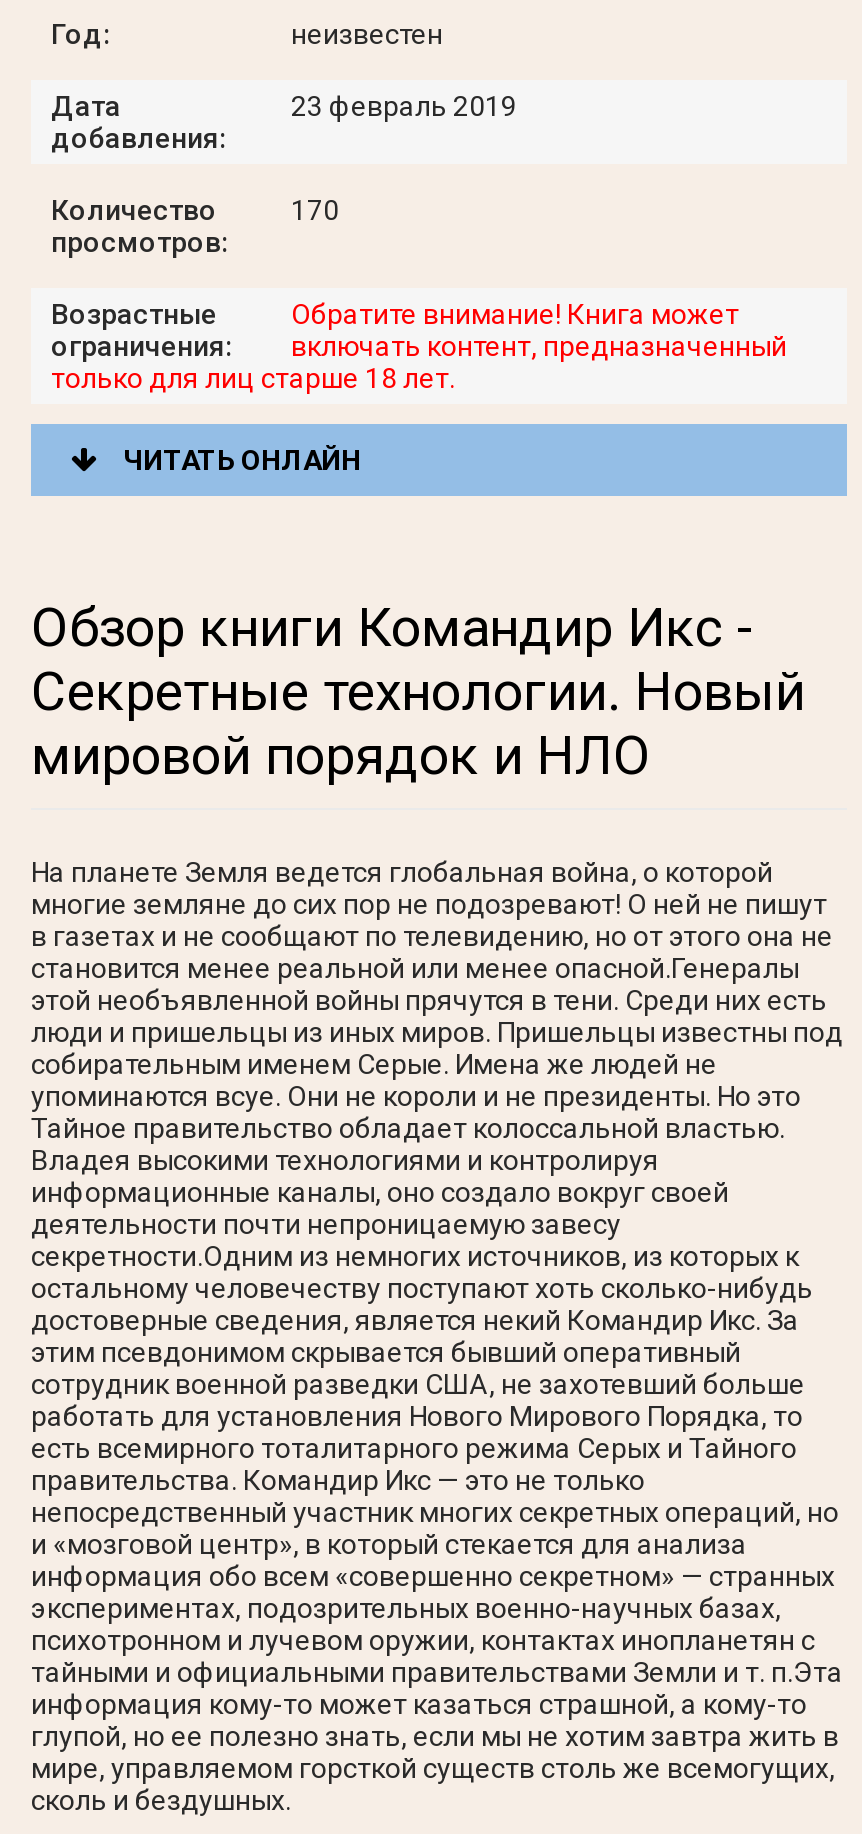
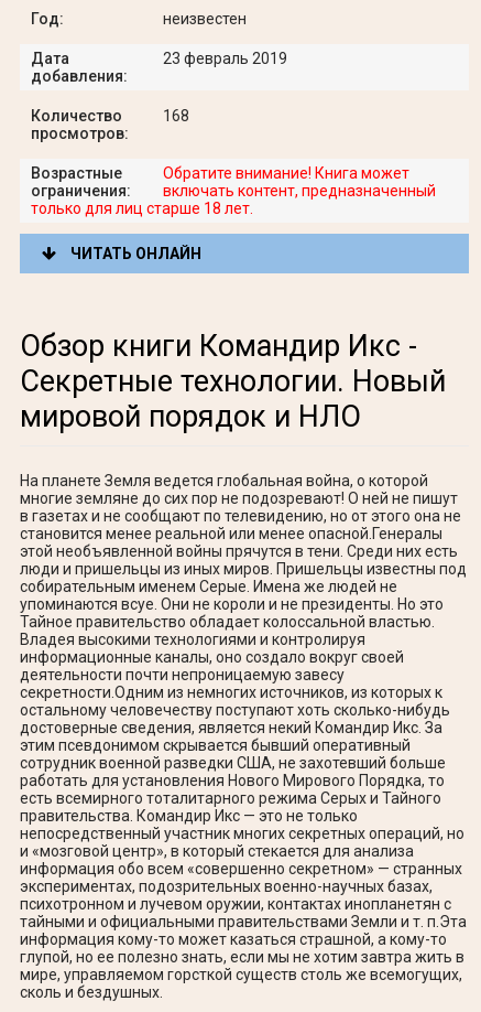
- 170
+ 168
